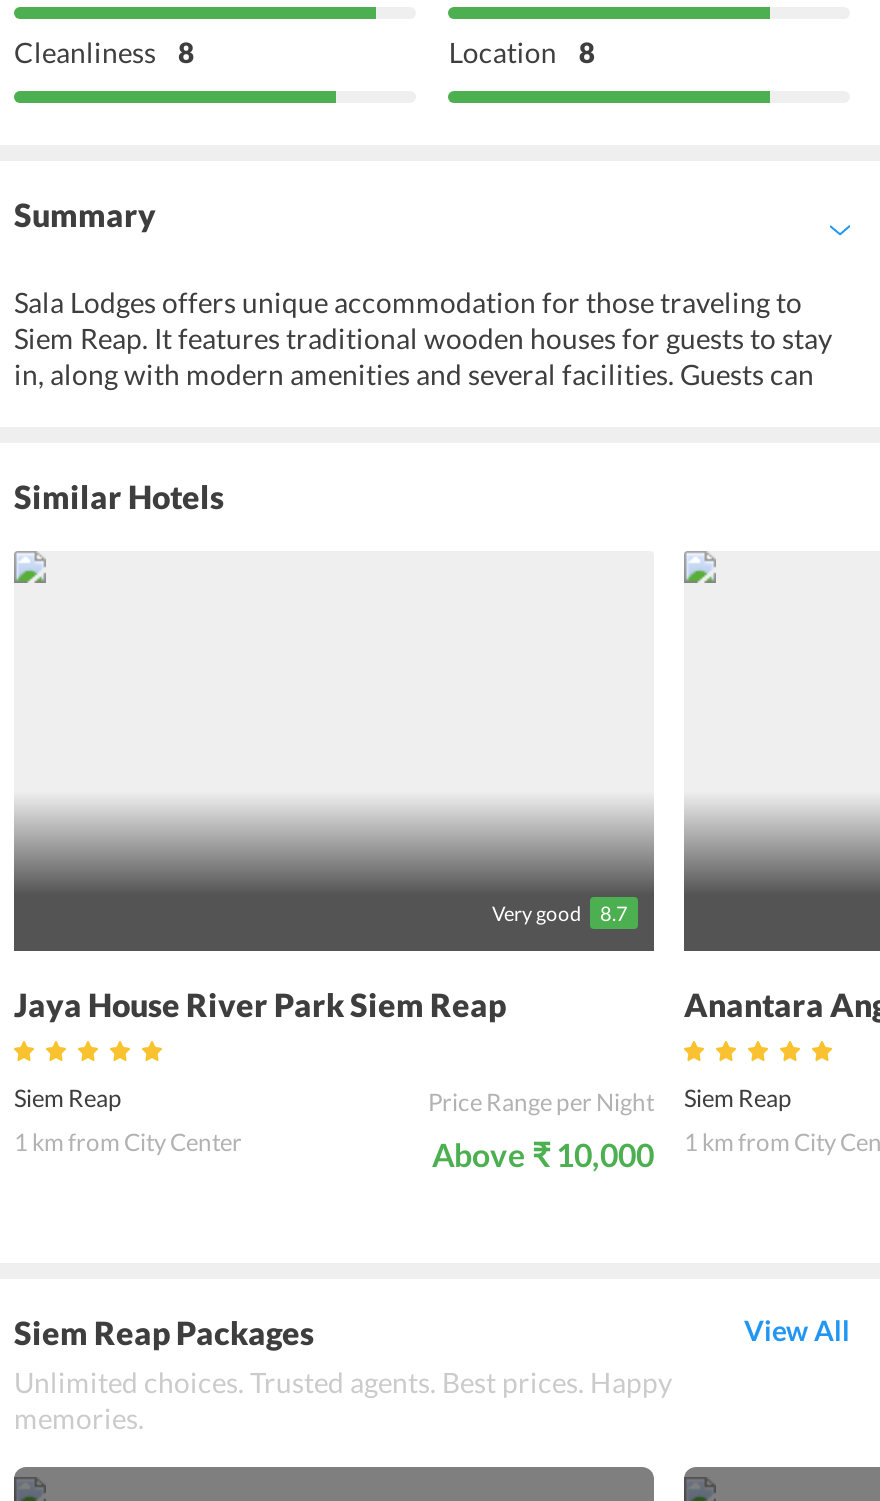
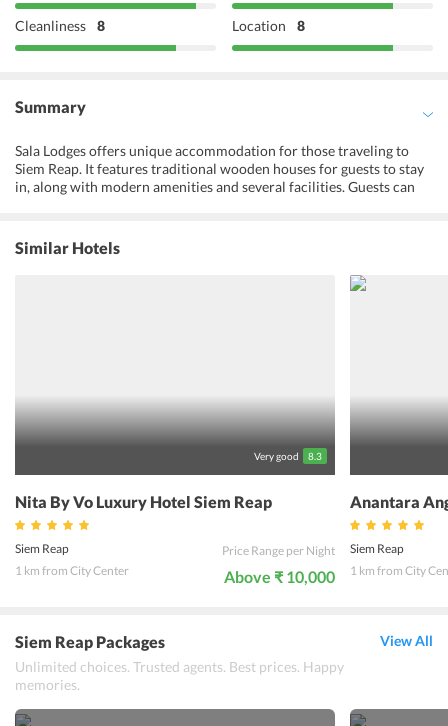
- Very good 8.7
+ Very good 8.3

- Jaya House River Park Siem Reap
+ Nita By Vo Luxury Hotel Siem Reap
